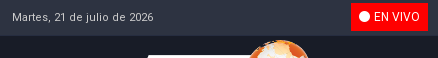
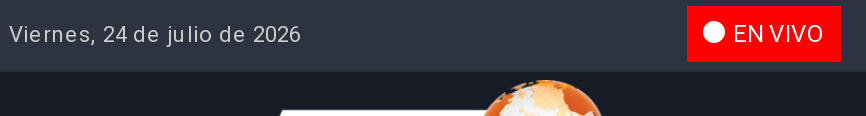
- Martes, 21 de julio de 2026
+ Viernes, 24 de julio de 2026
